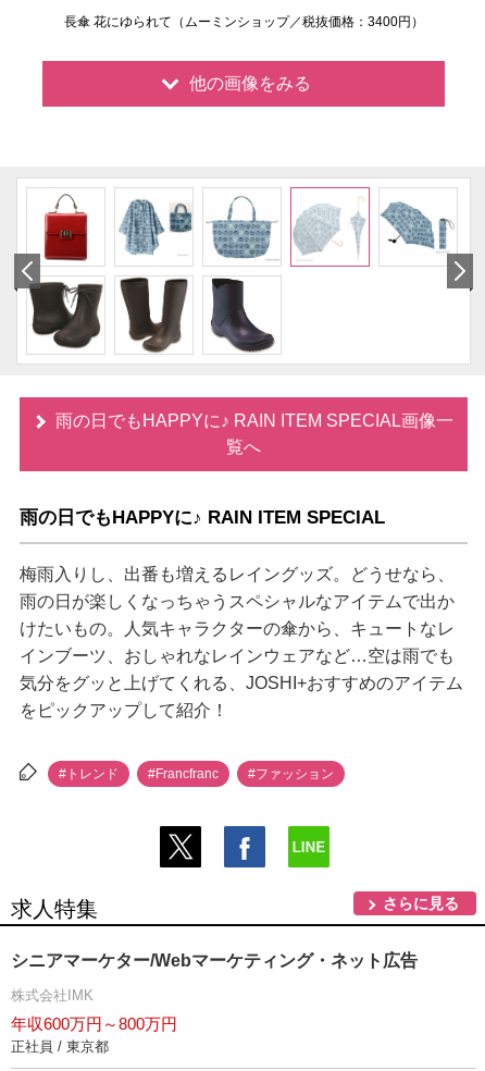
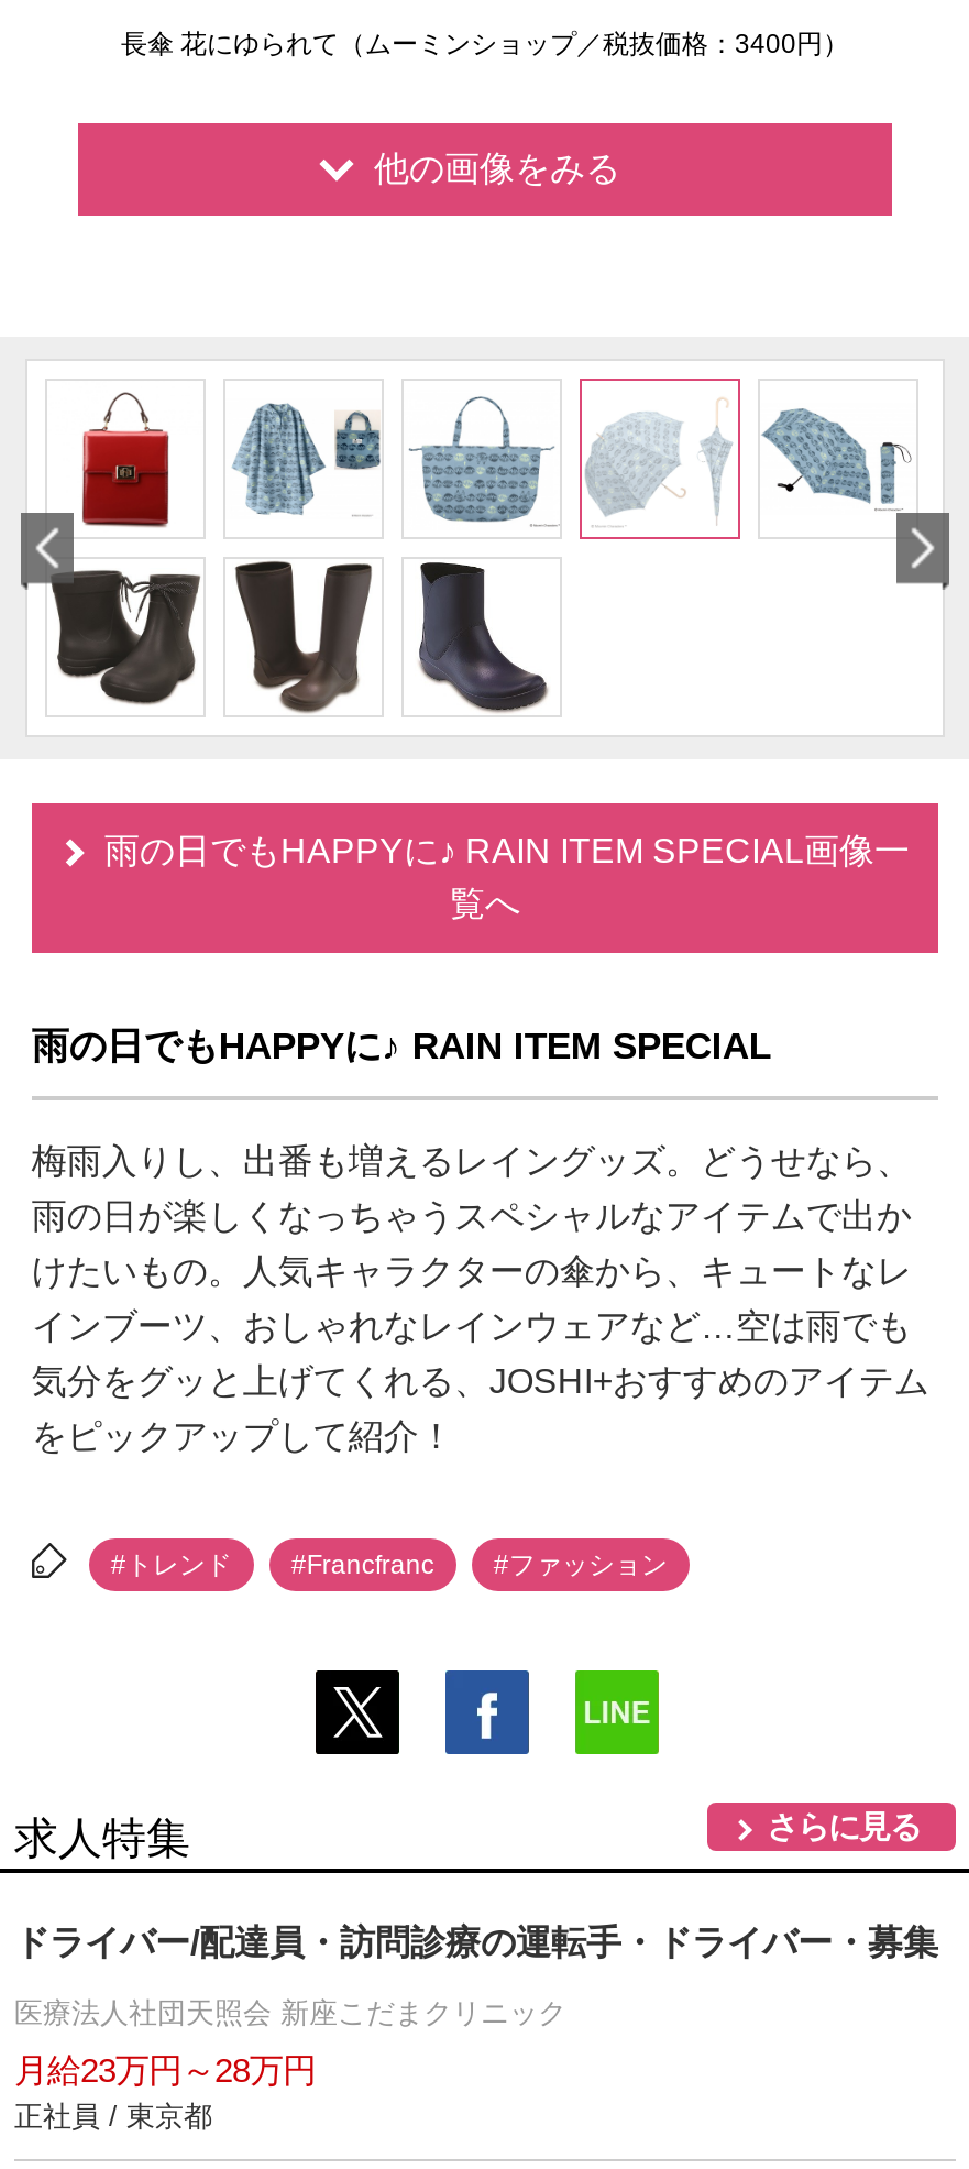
- シニアマーケター/Webマーケティング・ネット広告
+ ドライバー/配達員・訪問診療の運転手・ドライバー・募集

- 株式会社IMK
+ 医療法人社団天照会 新座こだまクリニック

- 年収600万円～800万円
+ 月給23万円～28万円
